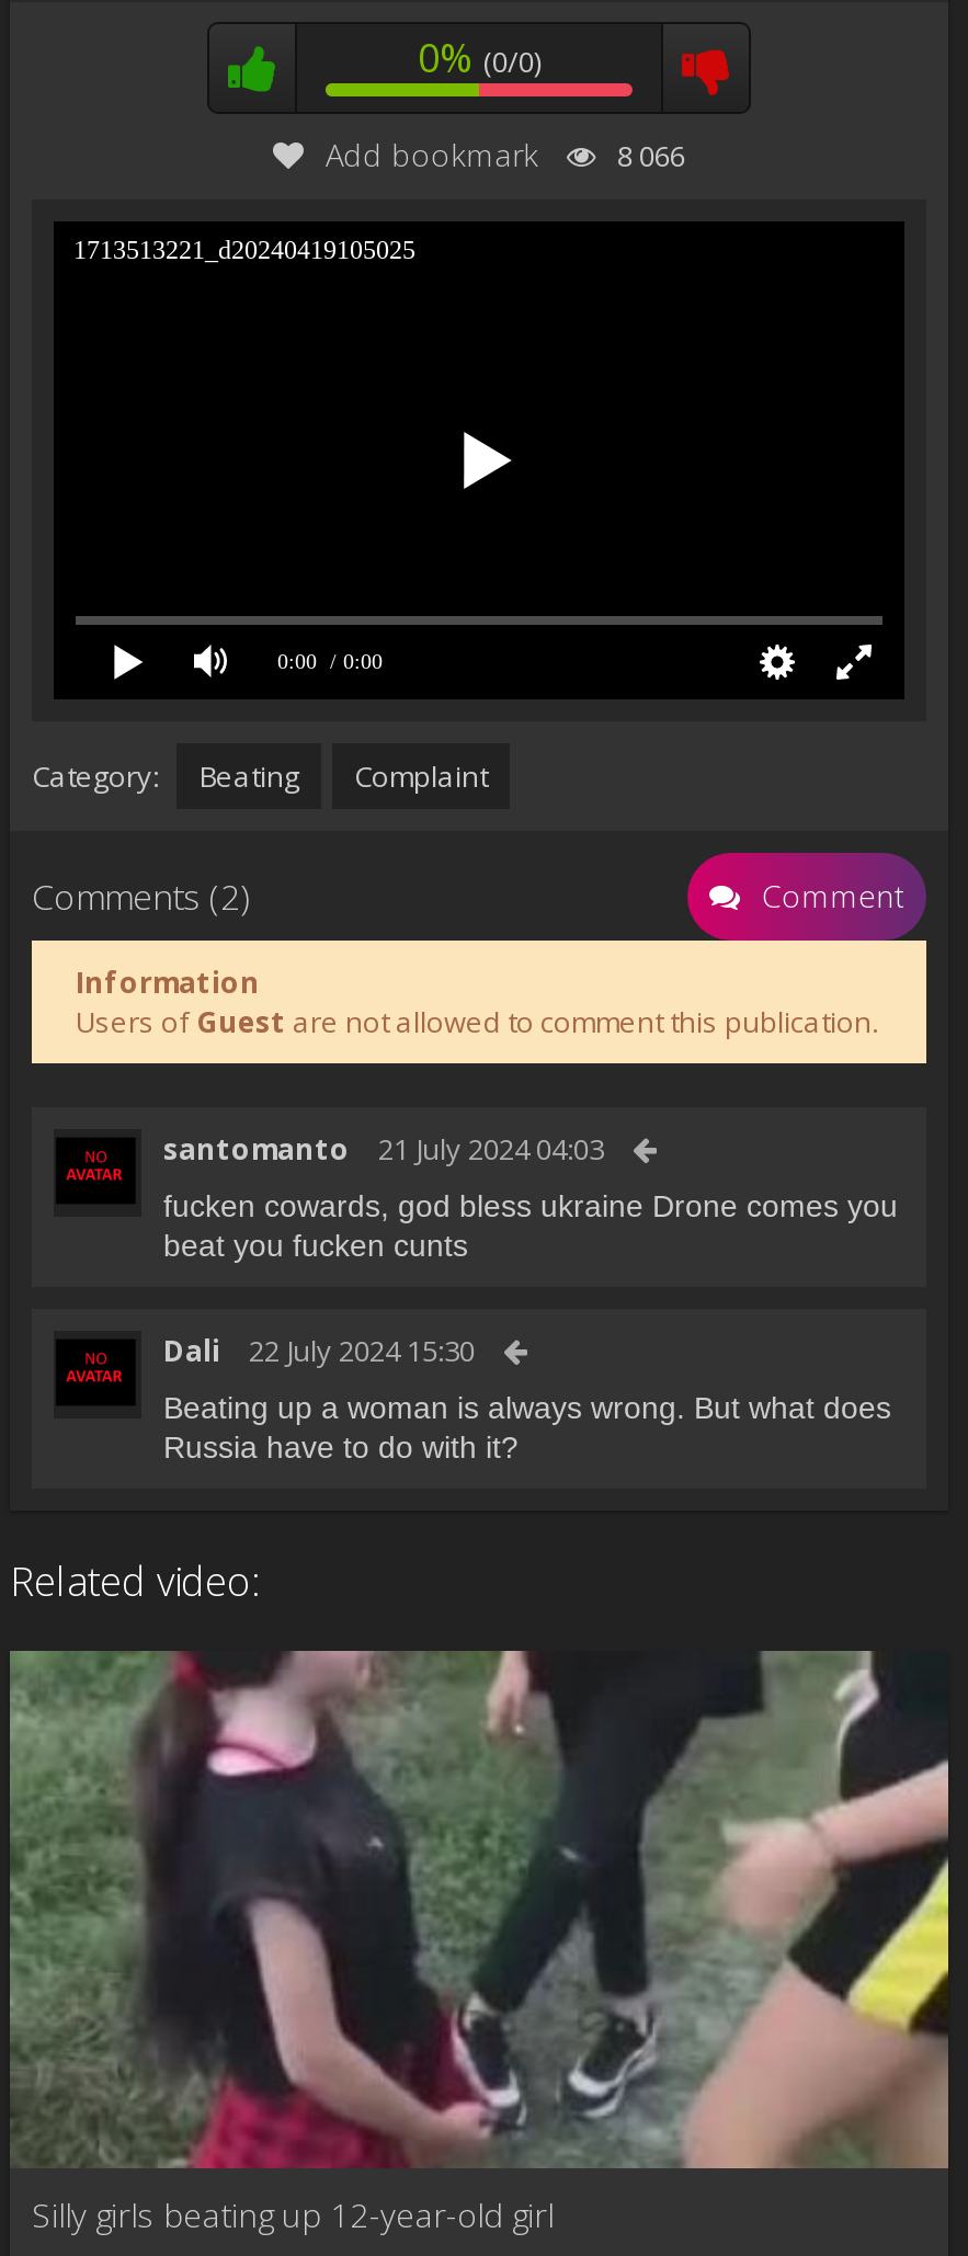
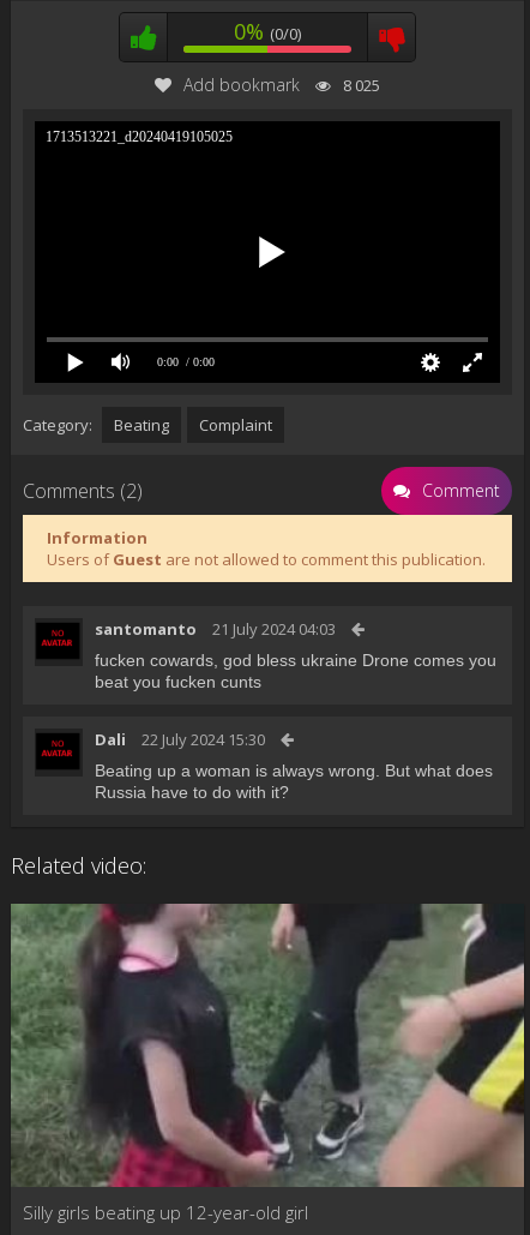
- Add bookmark 8 066
+ Add bookmark 8 025
